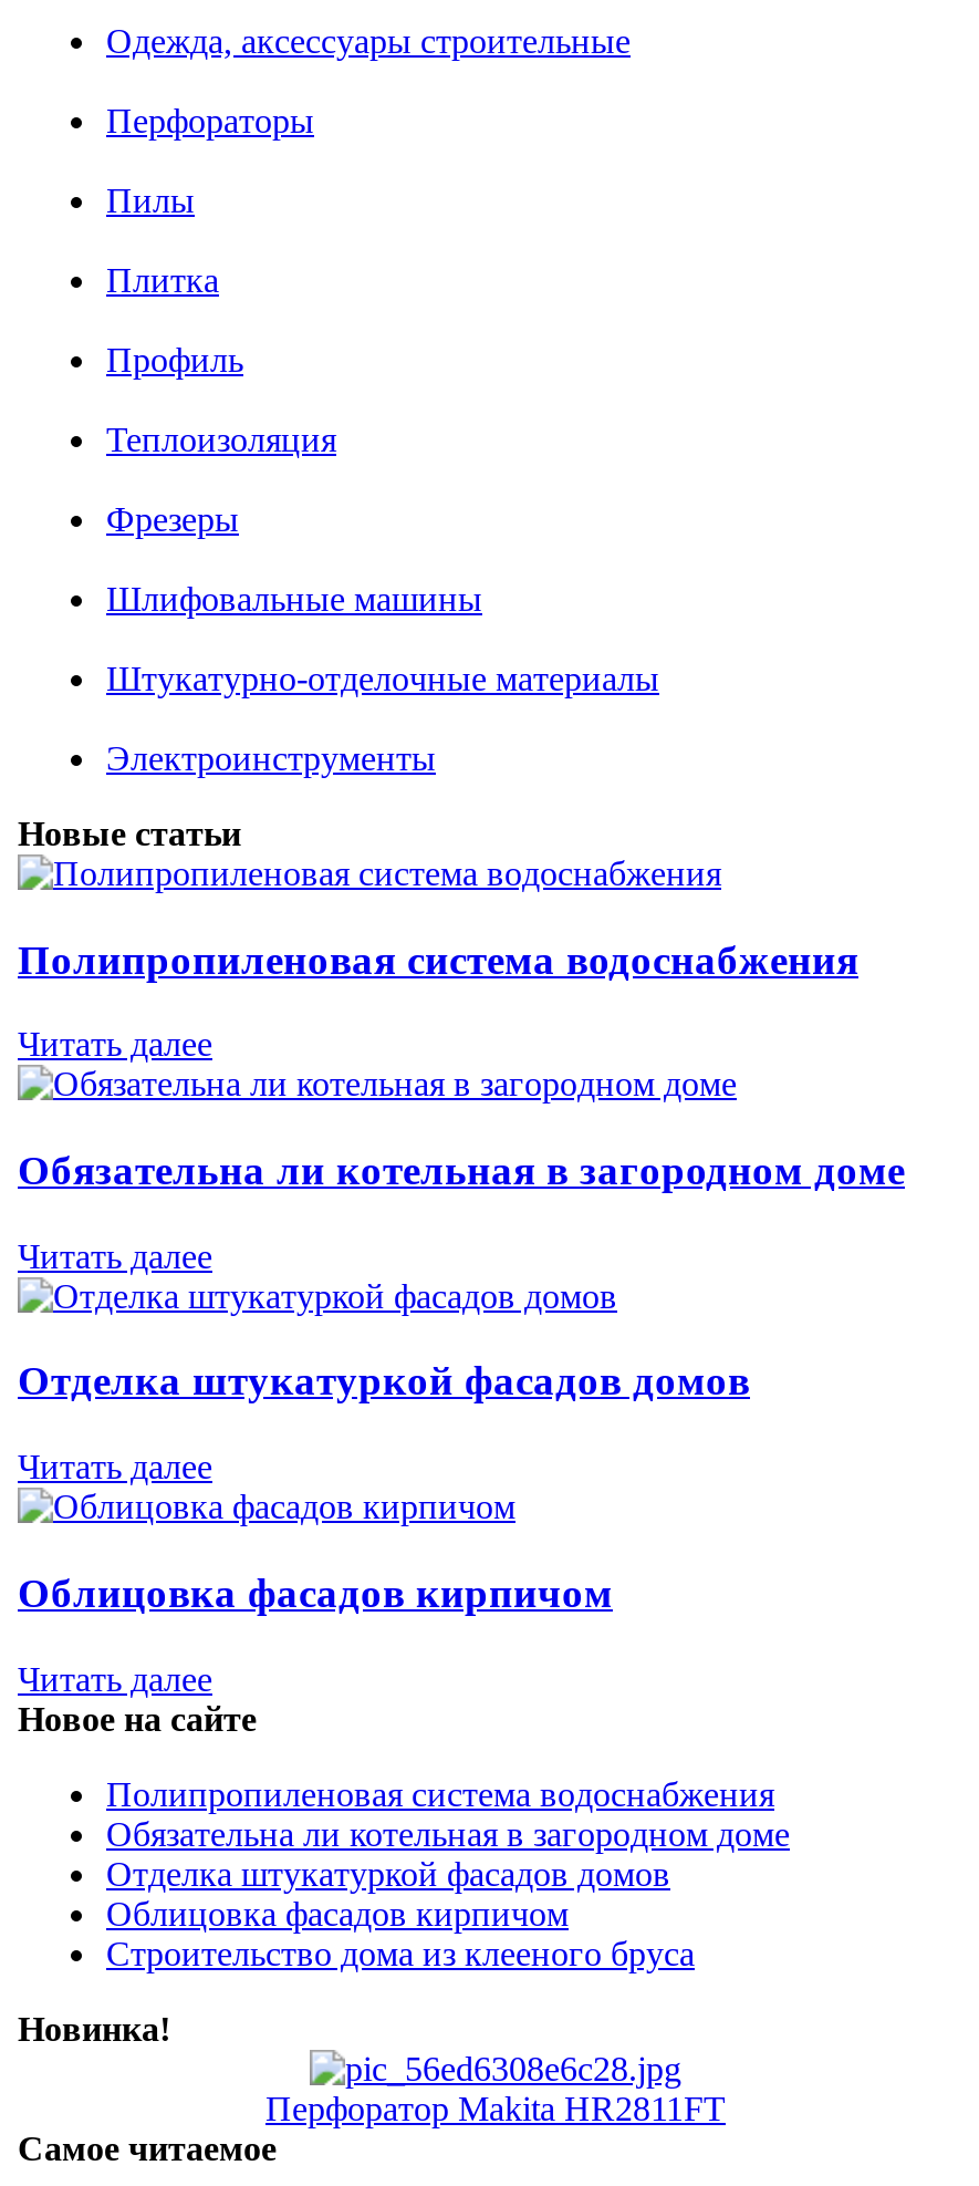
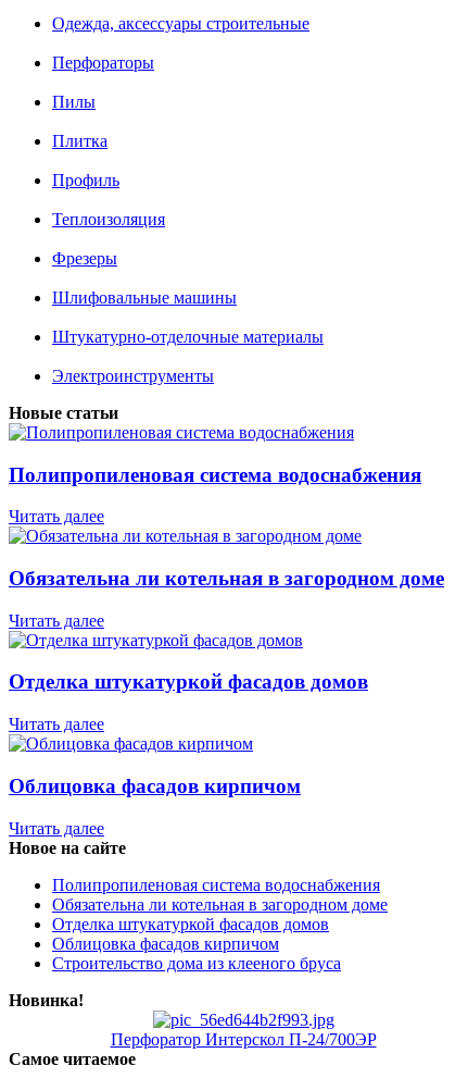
- Перфоратор Makita HR2811FT
+ Перфоратор Интерскол П-24/700ЭР
